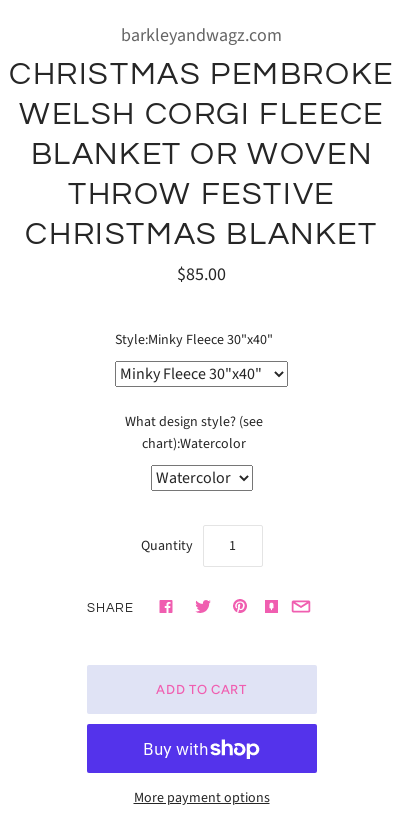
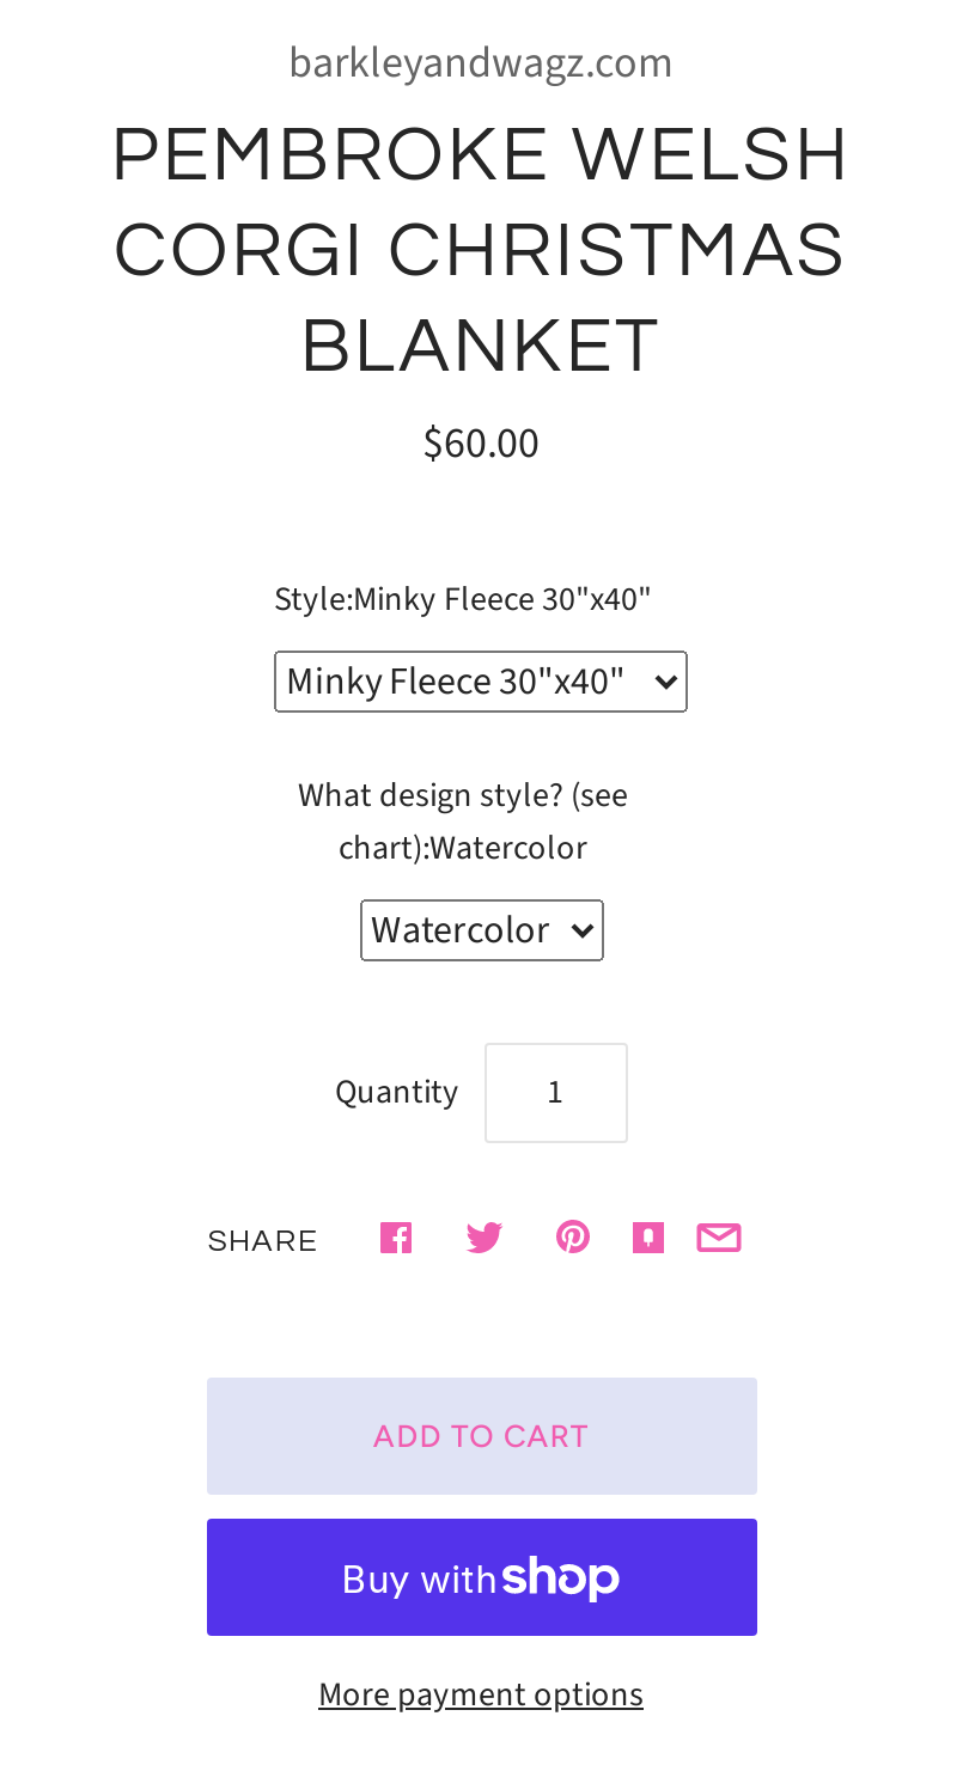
- CHRISTMAS PEMBROKE
- WELSH CORGI FLEECE
- BLANKET OR WOVEN
- THROW FESTIVE
- CHRISTMAS BLANKET
- $85.00
+ PEMBROKE WELSH
+ CORGI CHRISTMAS
+ BLANKET
+ $60.00
